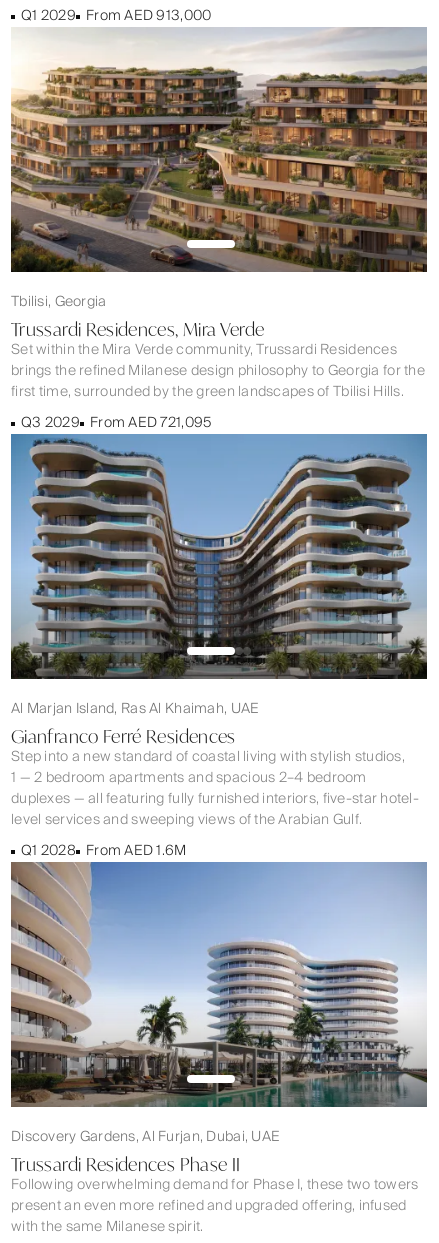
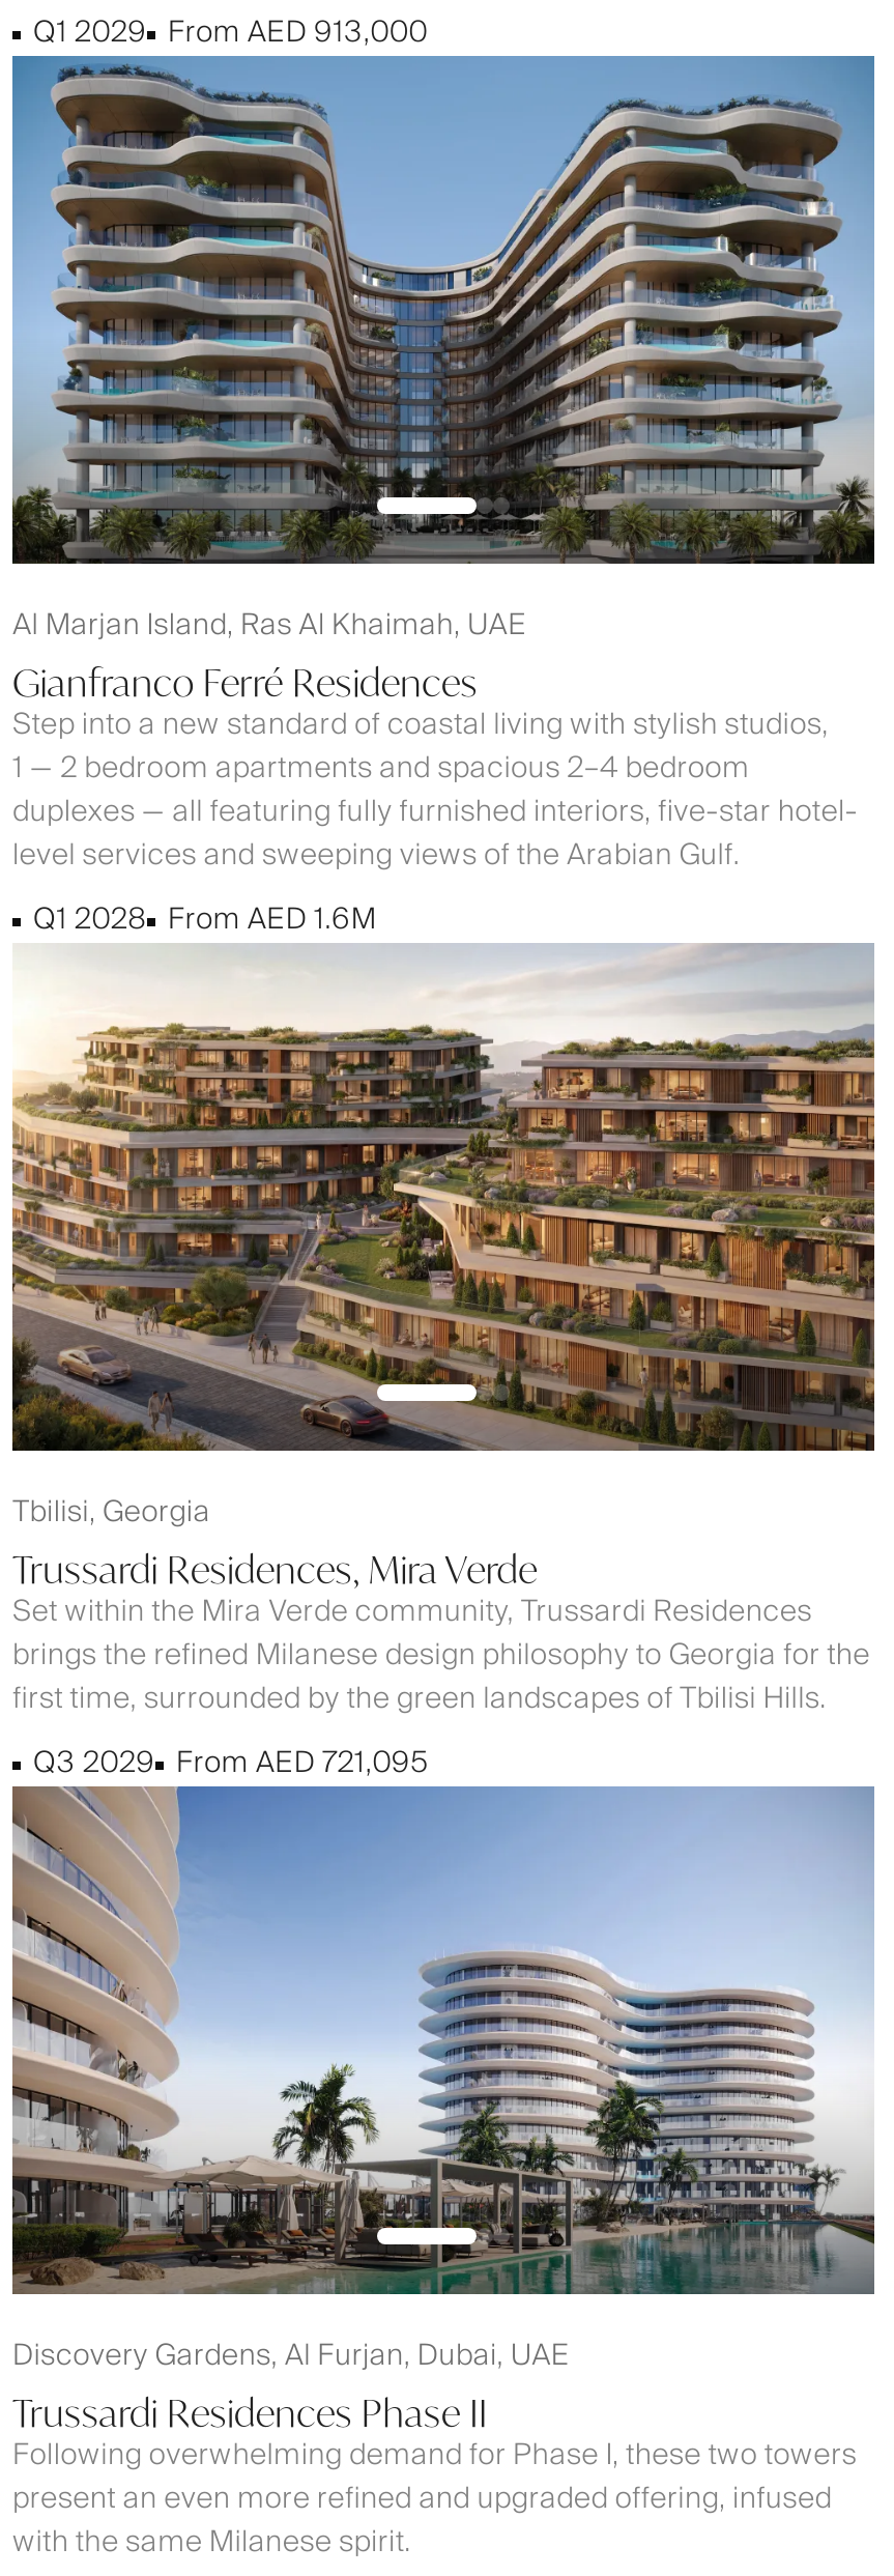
moved down: [image] | Tbilisi, Georgia | Trussardi Residences, Mira Verde | Set within the Mira Verde community, Trussardi Residences | brings the refined Milanese design philosophy to Georgia for the | first time, surrounded by the green landscapes of Tbilisi Hills. | Q3 2029 From AED 721,095

moved up: [image] | Al Marjan Island, Ras Al Khaimah, UAE | Gianfranco Ferré Residences | Step into a new standard of coastal living with stylish studios, | 1 — 2 bedroom apartments and spacious 2–4 bedroom | duplexes — all featuring fully furnished interiors, five-star hotel- | level services and sweeping views of the Arabian Gulf. | Q1 2028 From AED 1.6M
